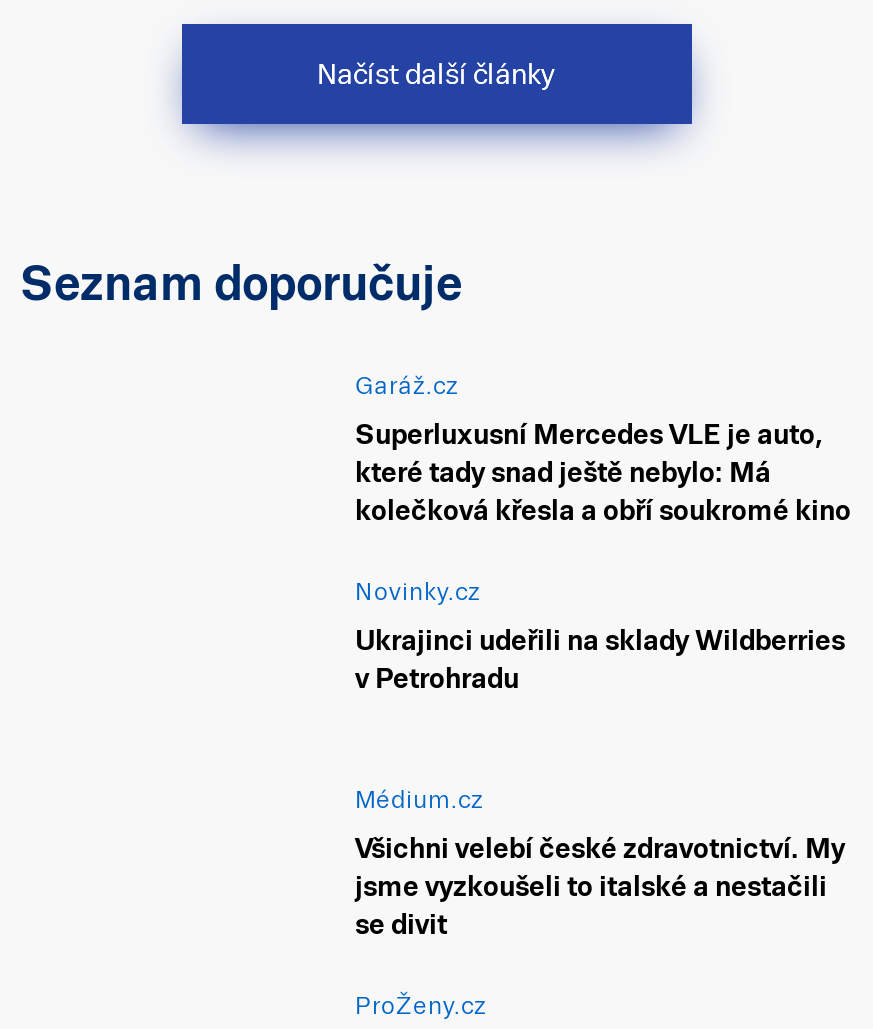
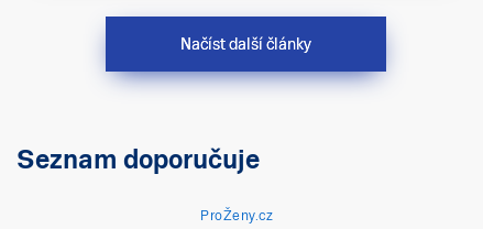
- Garáž.cz
- Superluxusní Mercedes VLE je auto,
- které tady snad ještě nebylo: Má
- kolečková křesla a obří soukromé kino
- Novinky.cz
- Ukrajinci udeřili na sklady Wildberries
- v Petrohradu

- Médium.cz
- Všichni velebí české zdravotnictví. My
- jsme vyzkoušeli to italské a nestačili
- se divit
